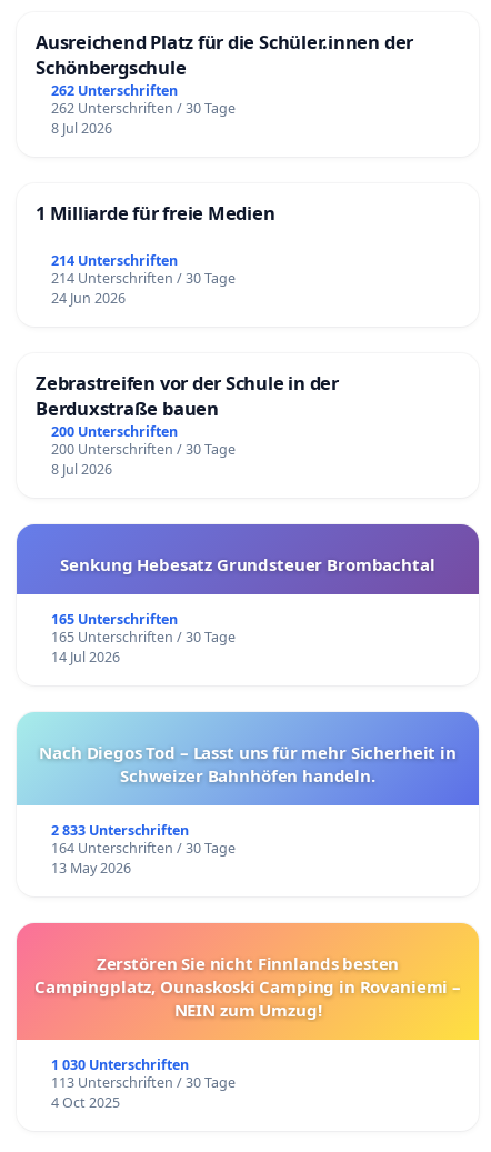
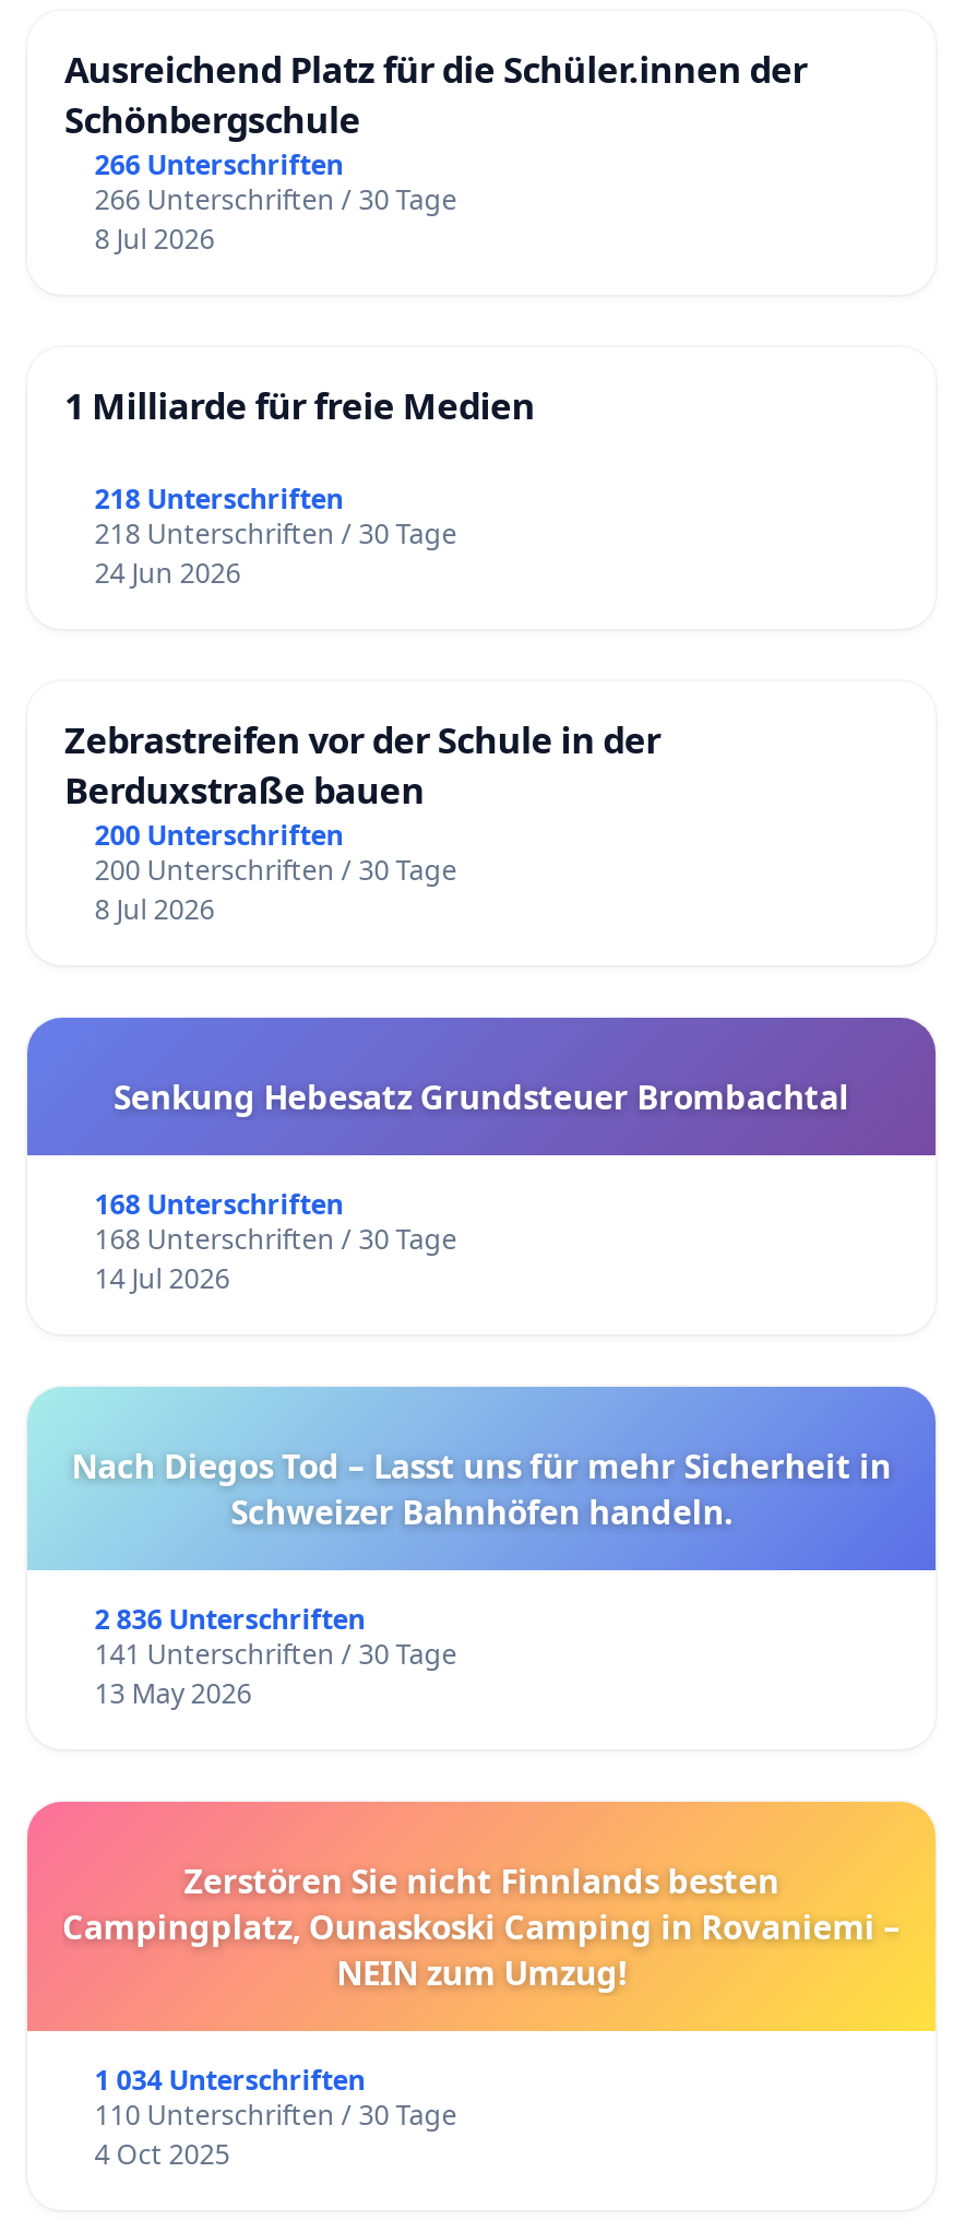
- 262 Unterschriften
+ 266 Unterschriften

- 262 Unterschriften / 30 Tage
+ 266 Unterschriften / 30 Tage

- 214 Unterschriften
+ 218 Unterschriften

- 214 Unterschriften / 30 Tage
+ 218 Unterschriften / 30 Tage

- 165 Unterschriften
+ 168 Unterschriften

- 165 Unterschriften / 30 Tage
+ 168 Unterschriften / 30 Tage

- 2 833 Unterschriften
+ 2 836 Unterschriften

- 164 Unterschriften / 30 Tage
+ 141 Unterschriften / 30 Tage

- 1 030 Unterschriften
+ 1 034 Unterschriften

- 113 Unterschriften / 30 Tage
+ 110 Unterschriften / 30 Tage
